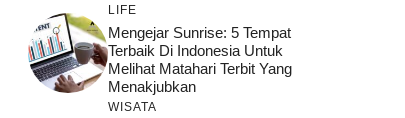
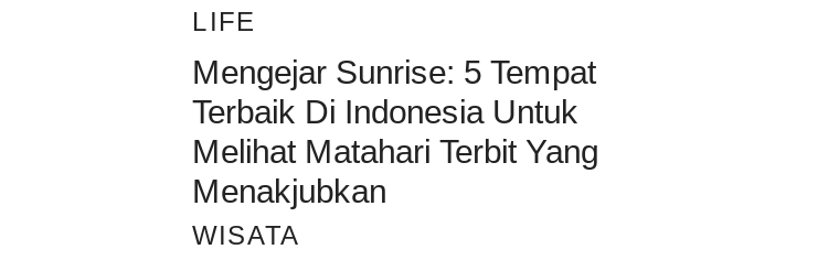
- [image]
